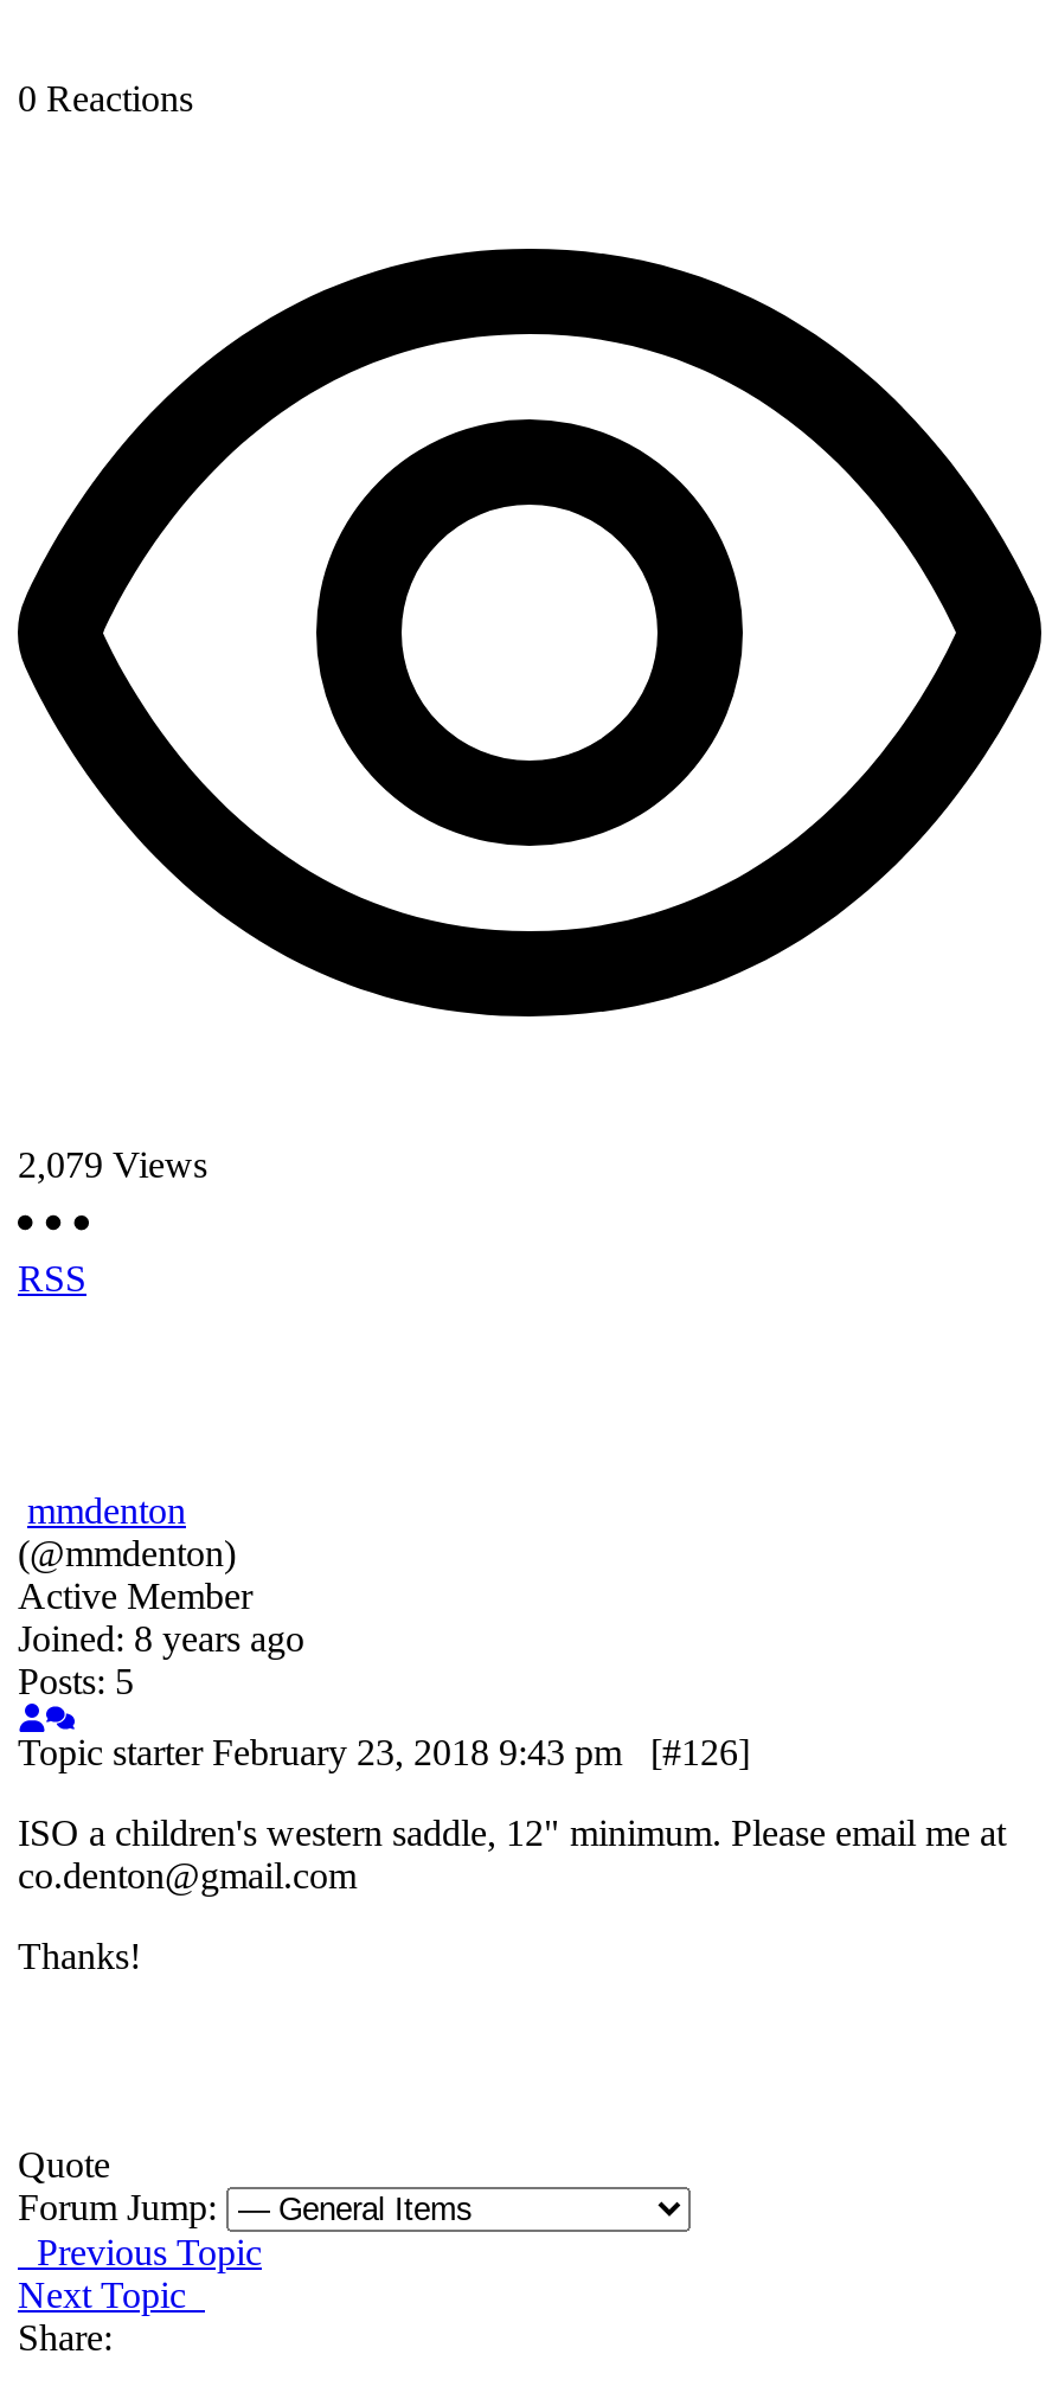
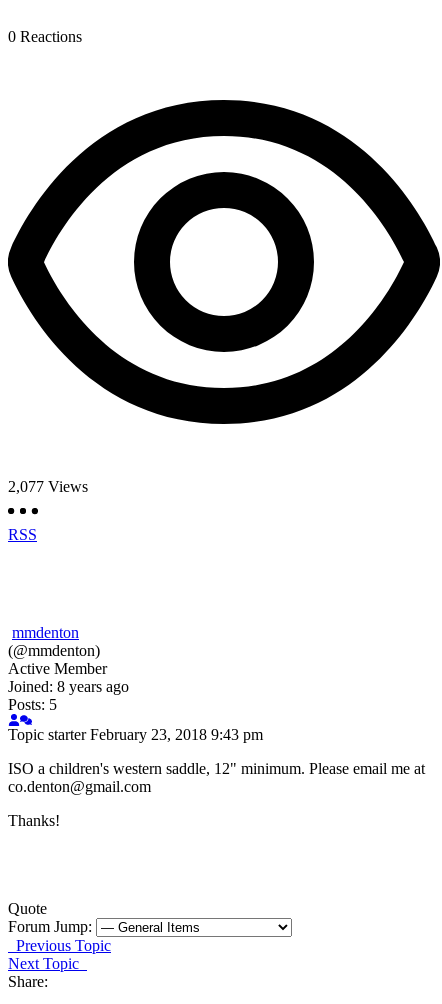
- 2,079 Views
+ 2,077 Views

- [#126]
